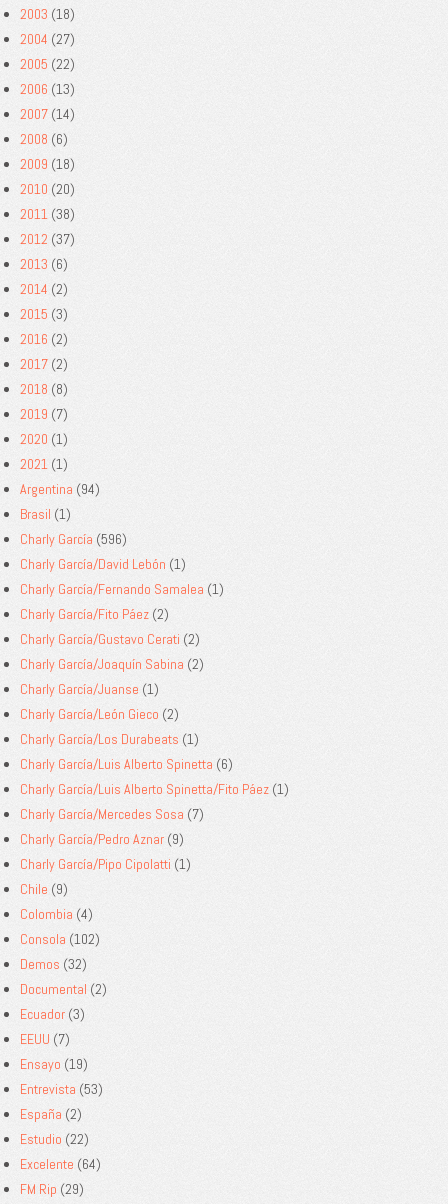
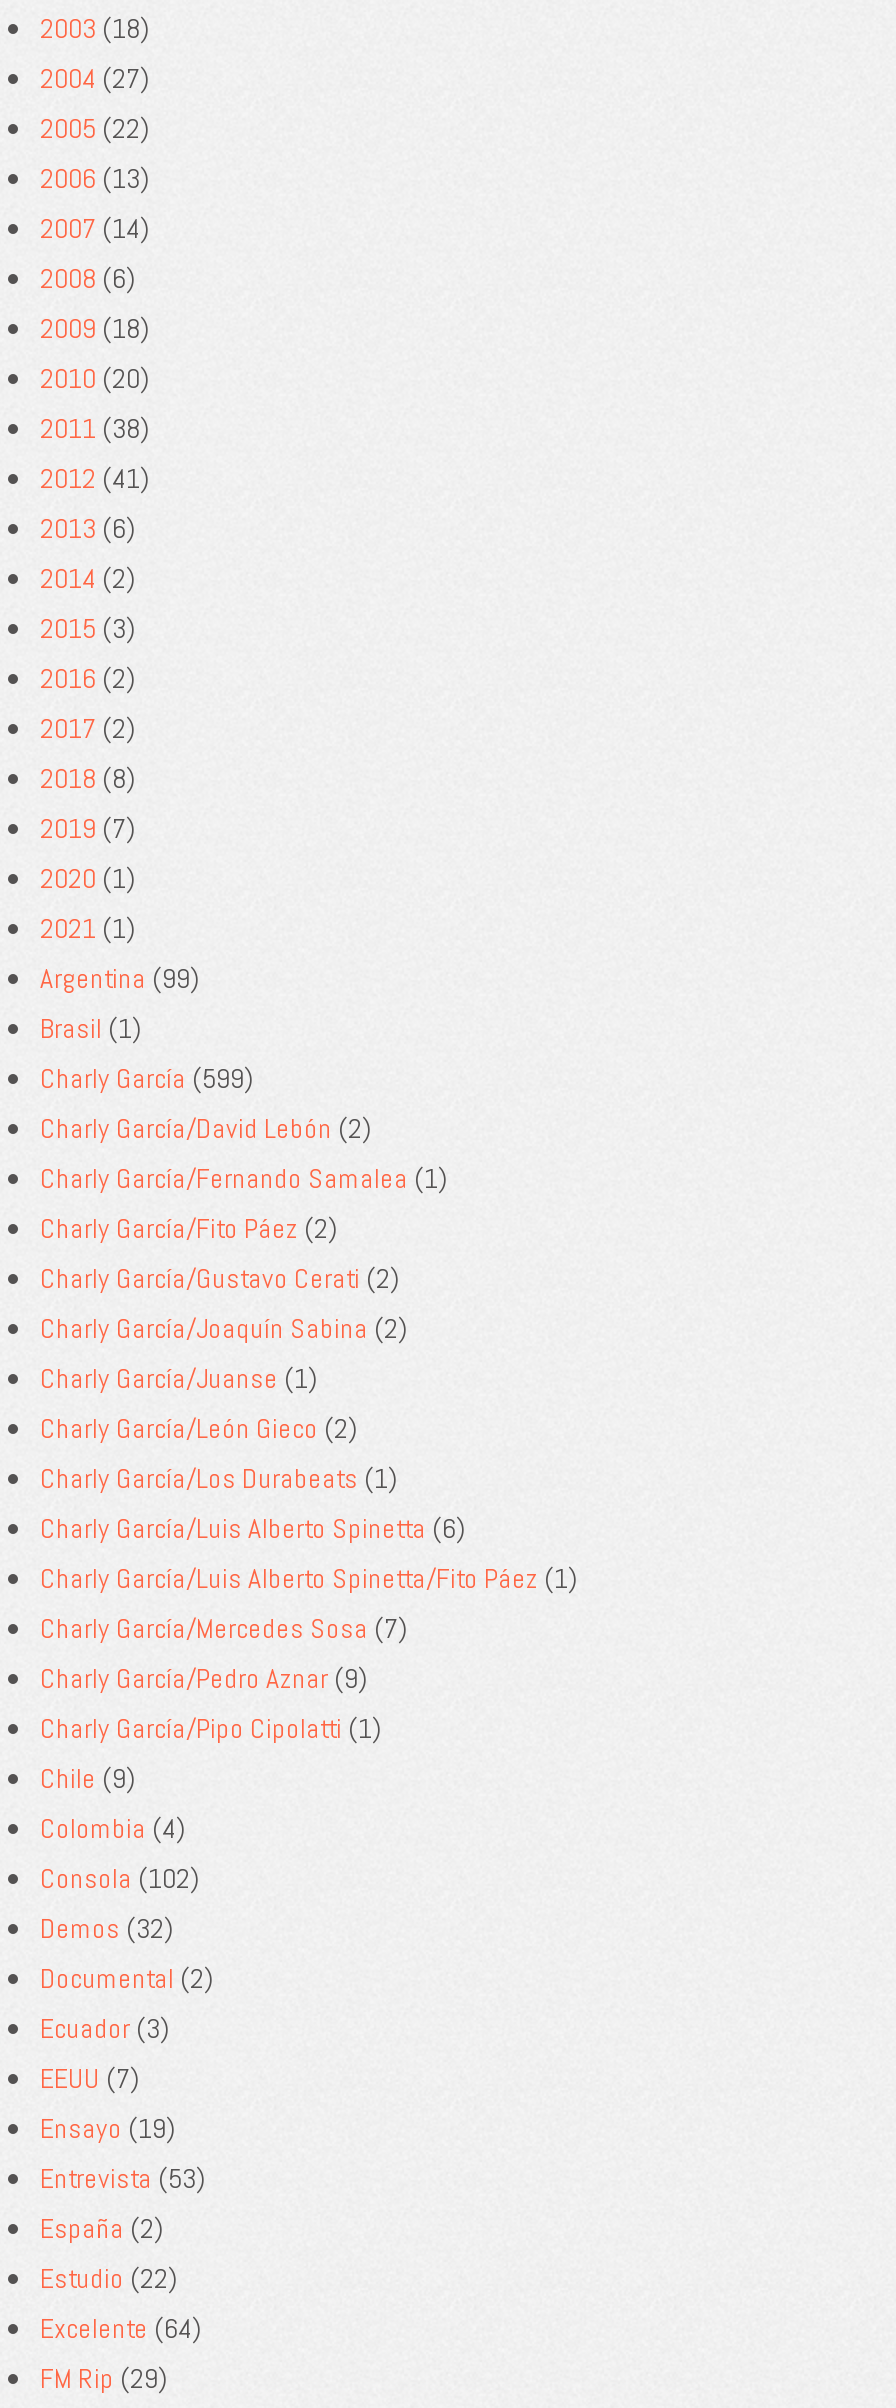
- 2012 (37)
+ 2012 (41)

- Argentina (94)
+ Argentina (99)

- Charly García (596)
+ Charly García (599)

- Charly García/David Lebón (1)
+ Charly García/David Lebón (2)
